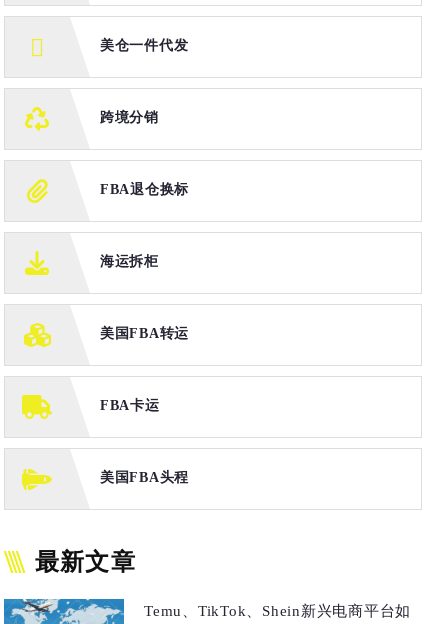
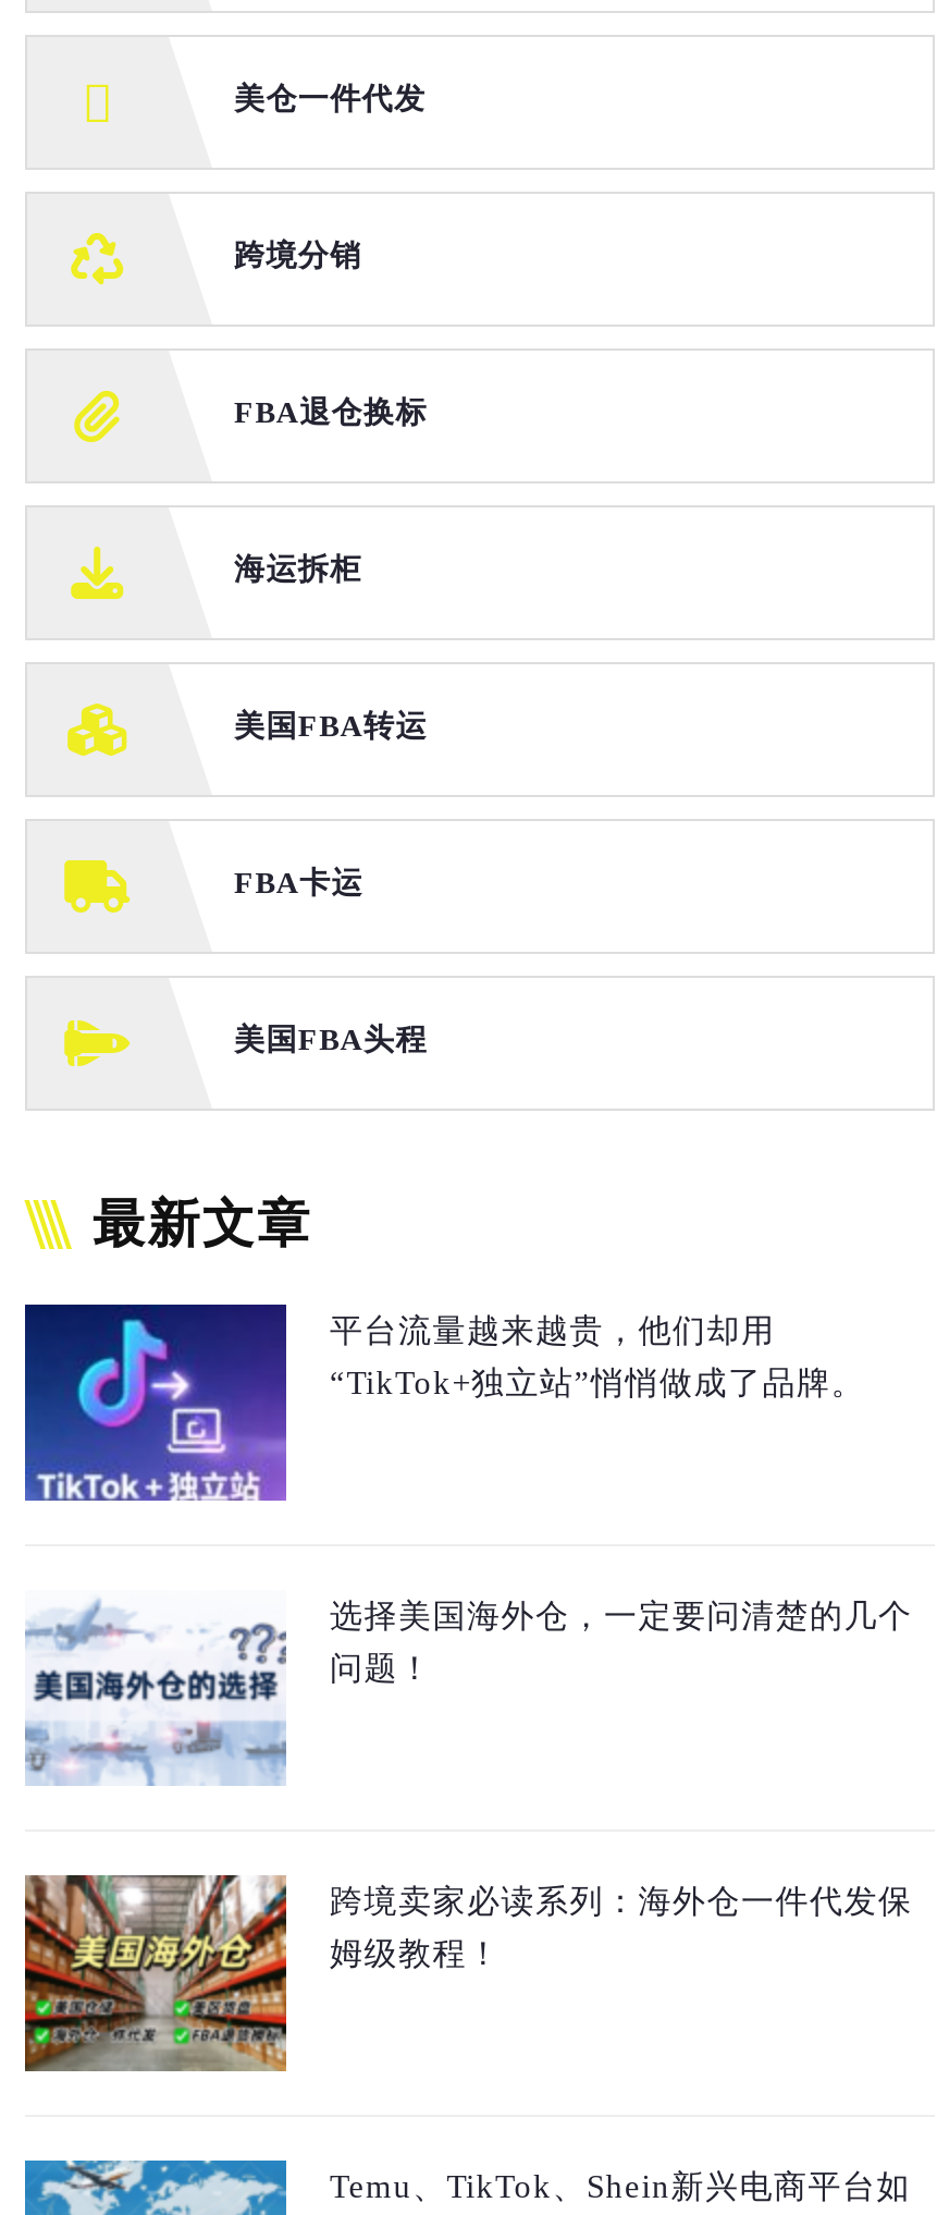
+ [image]
+ 平台流量越来越贵，他们却用
+ “TikTok+独立站”悄悄做成了品牌。

+ [image]
+ 跨境卖家必读系列：海外仓一件代发保
+ 姆级教程！

+ [image]
+ 选择美国海外仓，一定要问清楚的几个
+ 问题！
